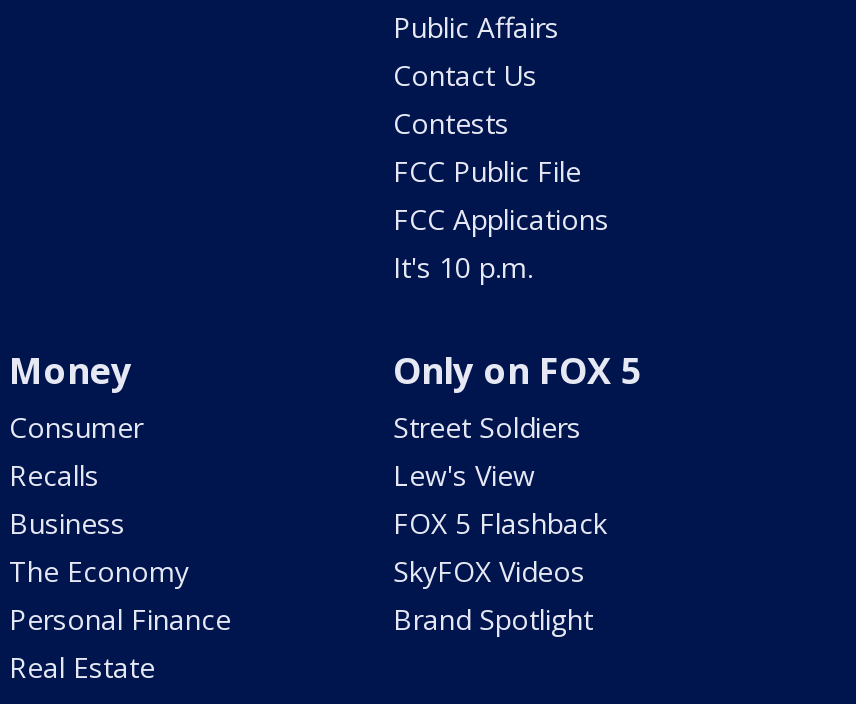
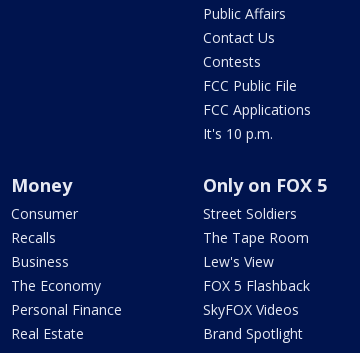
moved down: Lew's View | FOX 5 Flashback | SkyFOX Videos | Brand Spotlight

+ The Tape Room
